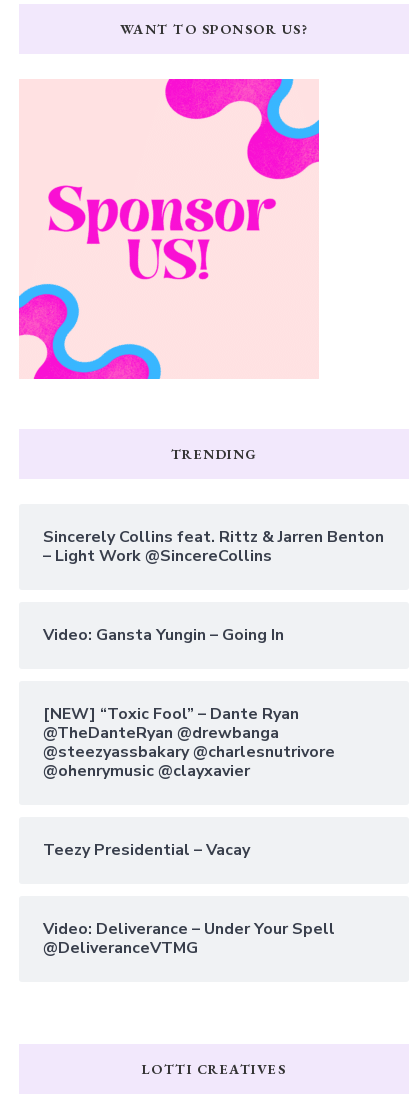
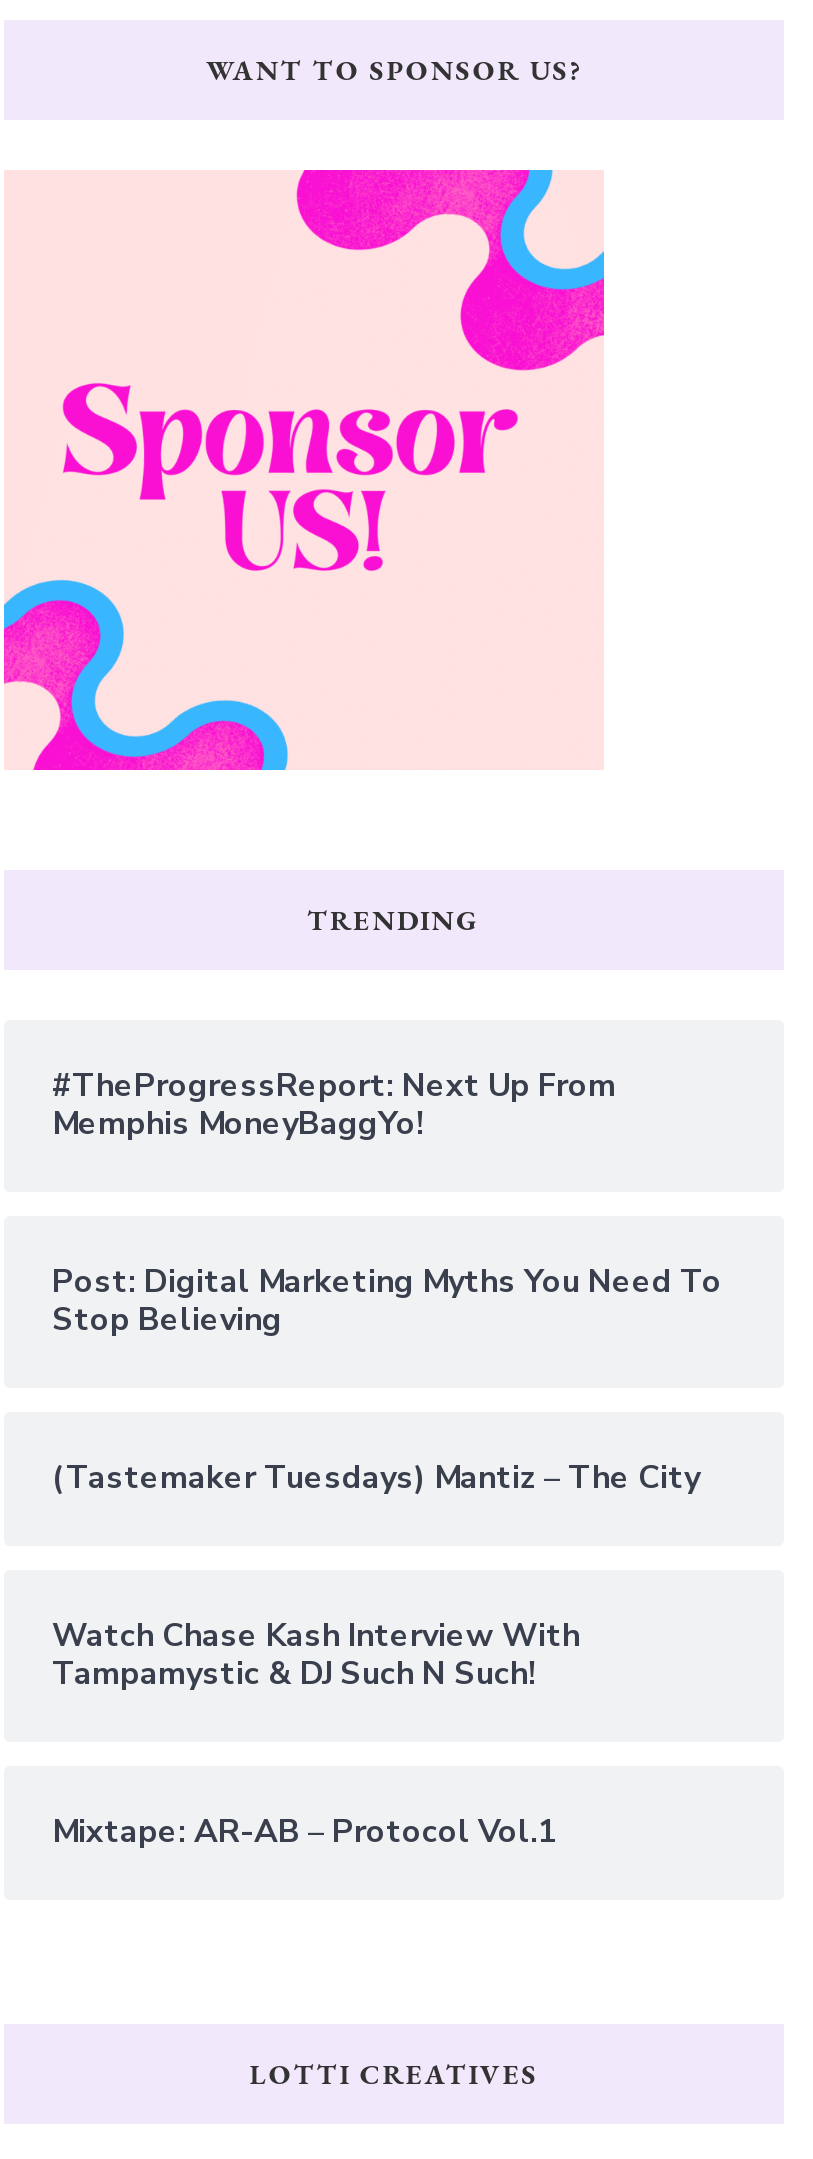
- Sincerely Collins feat. Rittz & Jarren Benton
- – Light Work @SincereCollins
+ #TheProgressReport: Next Up From
+ Memphis MoneyBaggYo!

- Video: Gansta Yungin – Going In
+ Post: Digital Marketing Myths You Need To
+ Stop Believing

- [NEW] “Toxic Fool” – Dante Ryan
- @TheDanteRyan @drewbanga
- @steezyassbakary @charlesnutrivore
- @ohenrymusic @clayxavier
+ (Tastemaker Tuesdays) Mantiz – The City

- Teezy Presidential – Vacay
+ Watch Chase Kash Interview With
+ Tampamystic & DJ Such N Such!

- Video: Deliverance – Under Your Spell
- @DeliveranceVTMG
+ Mixtape: AR-AB – Protocol Vol.1
